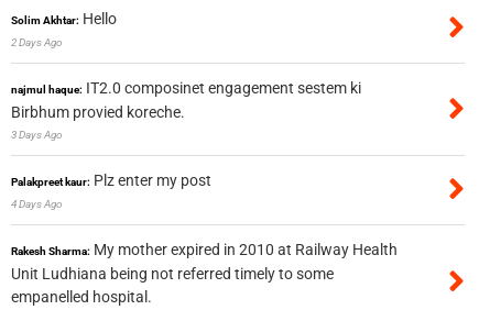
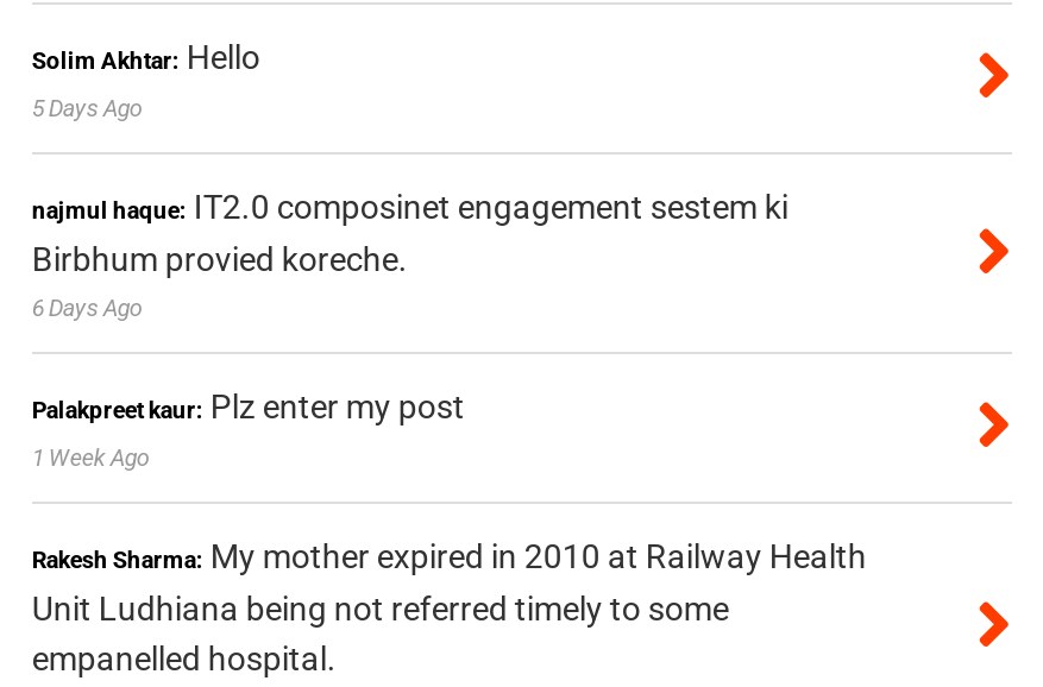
- 2 Days Ago
+ 5 Days Ago

- 3 Days Ago
+ 6 Days Ago

- 4 Days Ago
+ 1 Week Ago
